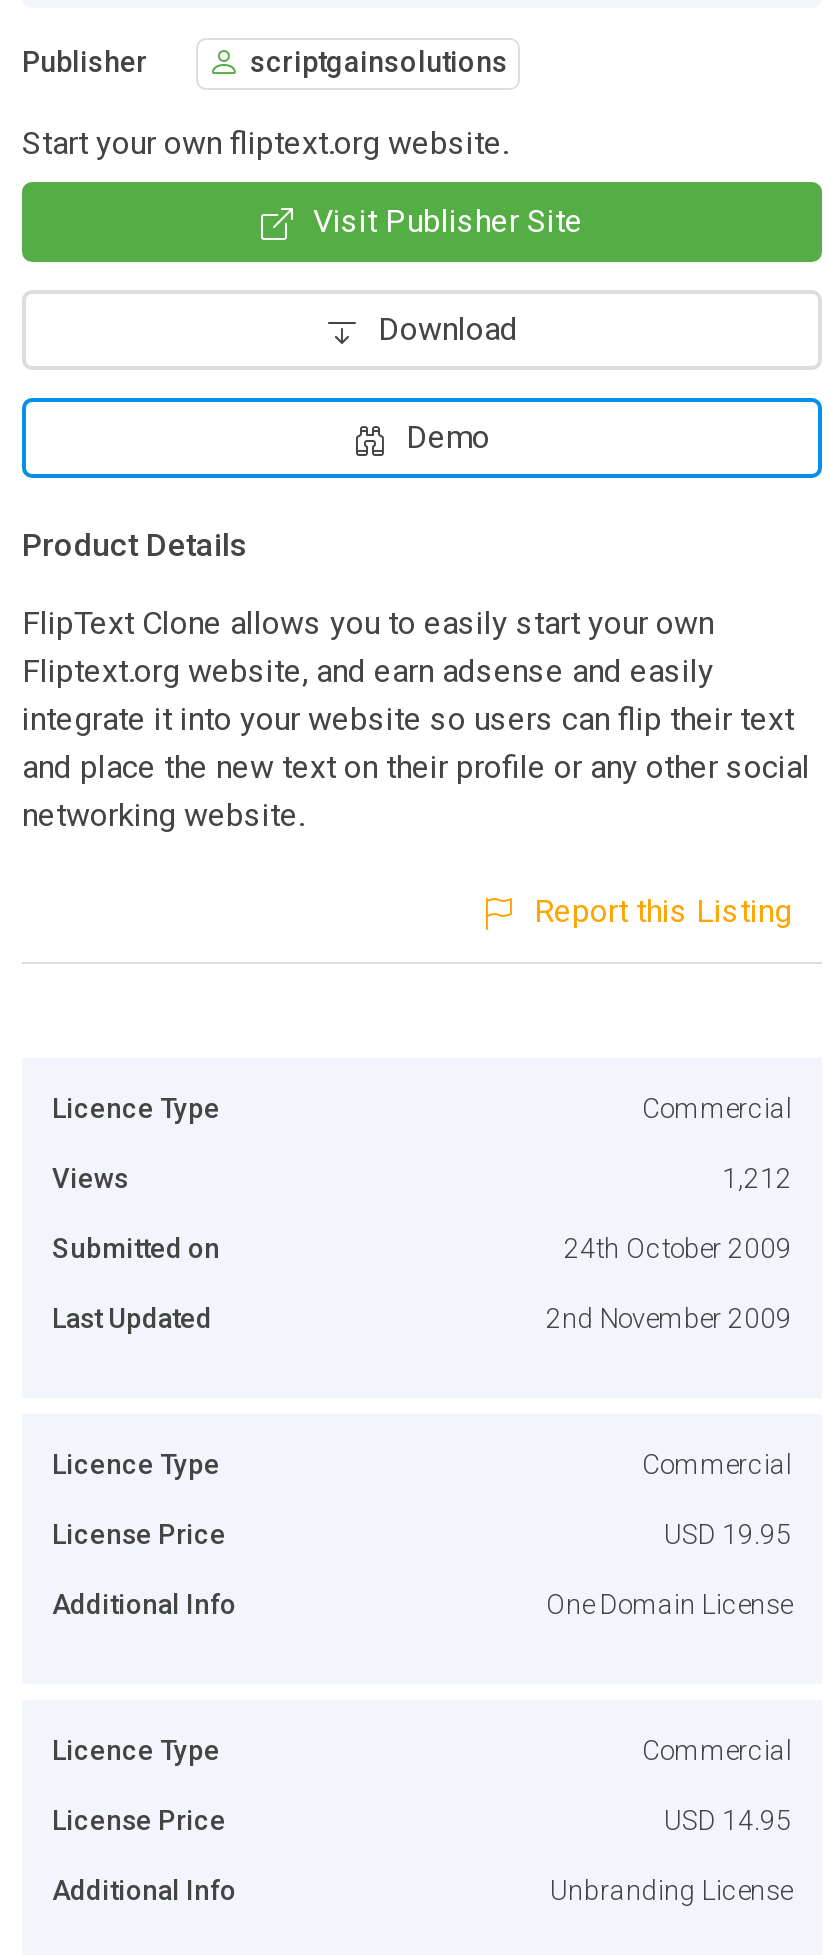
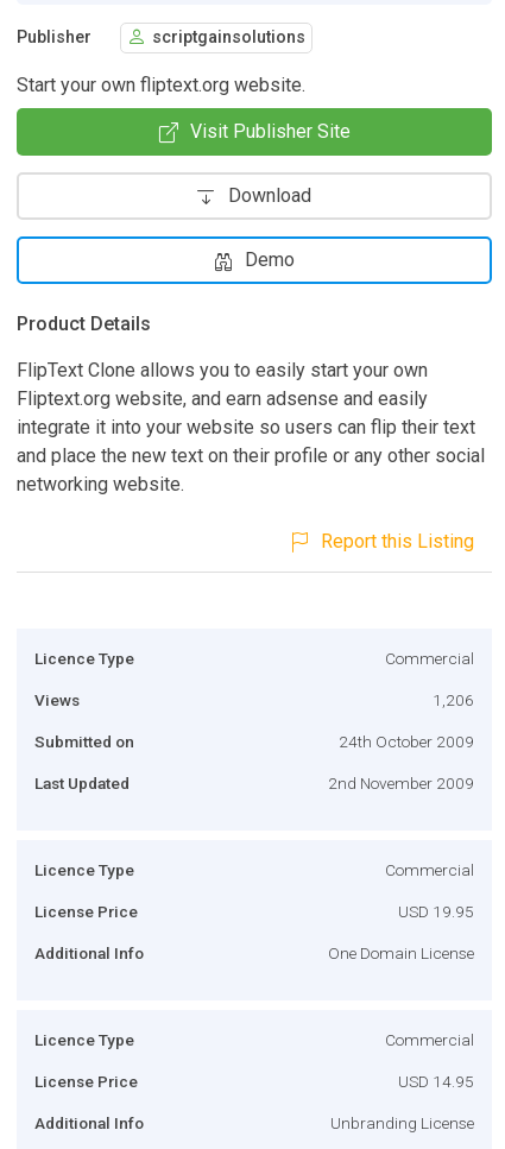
- 1,212
+ 1,206
